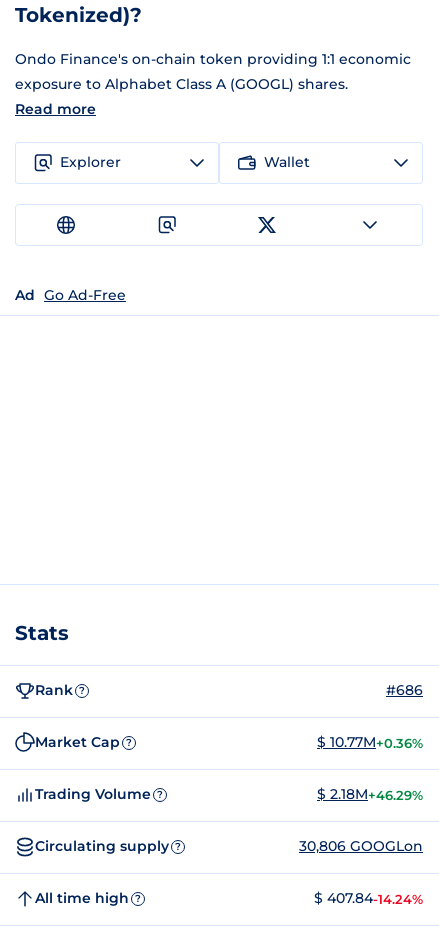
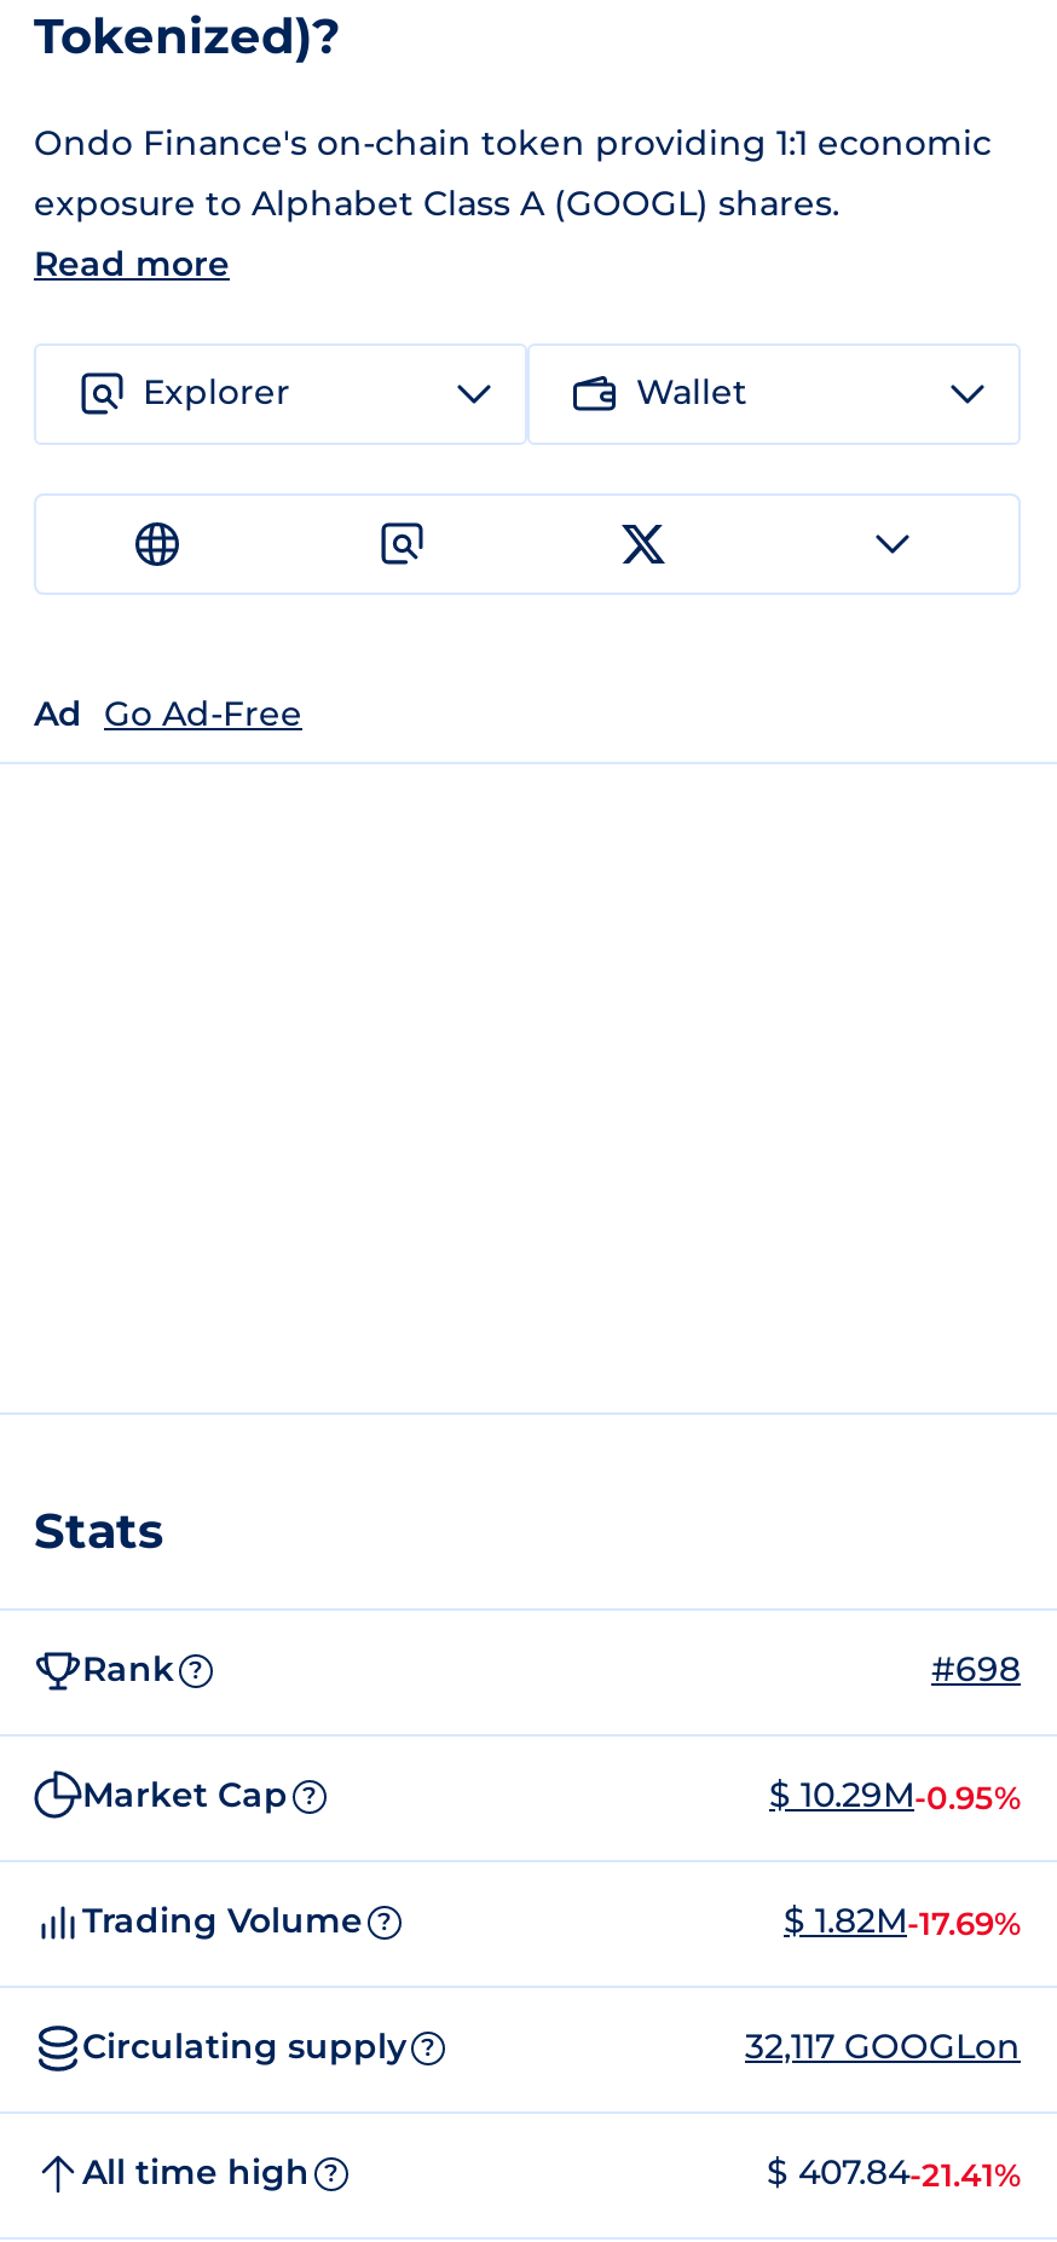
- #686
+ #698

- $ 10.77M+0.36%
+ $ 10.29M-0.95%

- $ 2.18M+46.29%
+ $ 1.82M-17.69%

- 30,806 GOOGLon
+ 32,117 GOOGLon

- $ 407.84-14.24%
+ $ 407.84-21.41%
